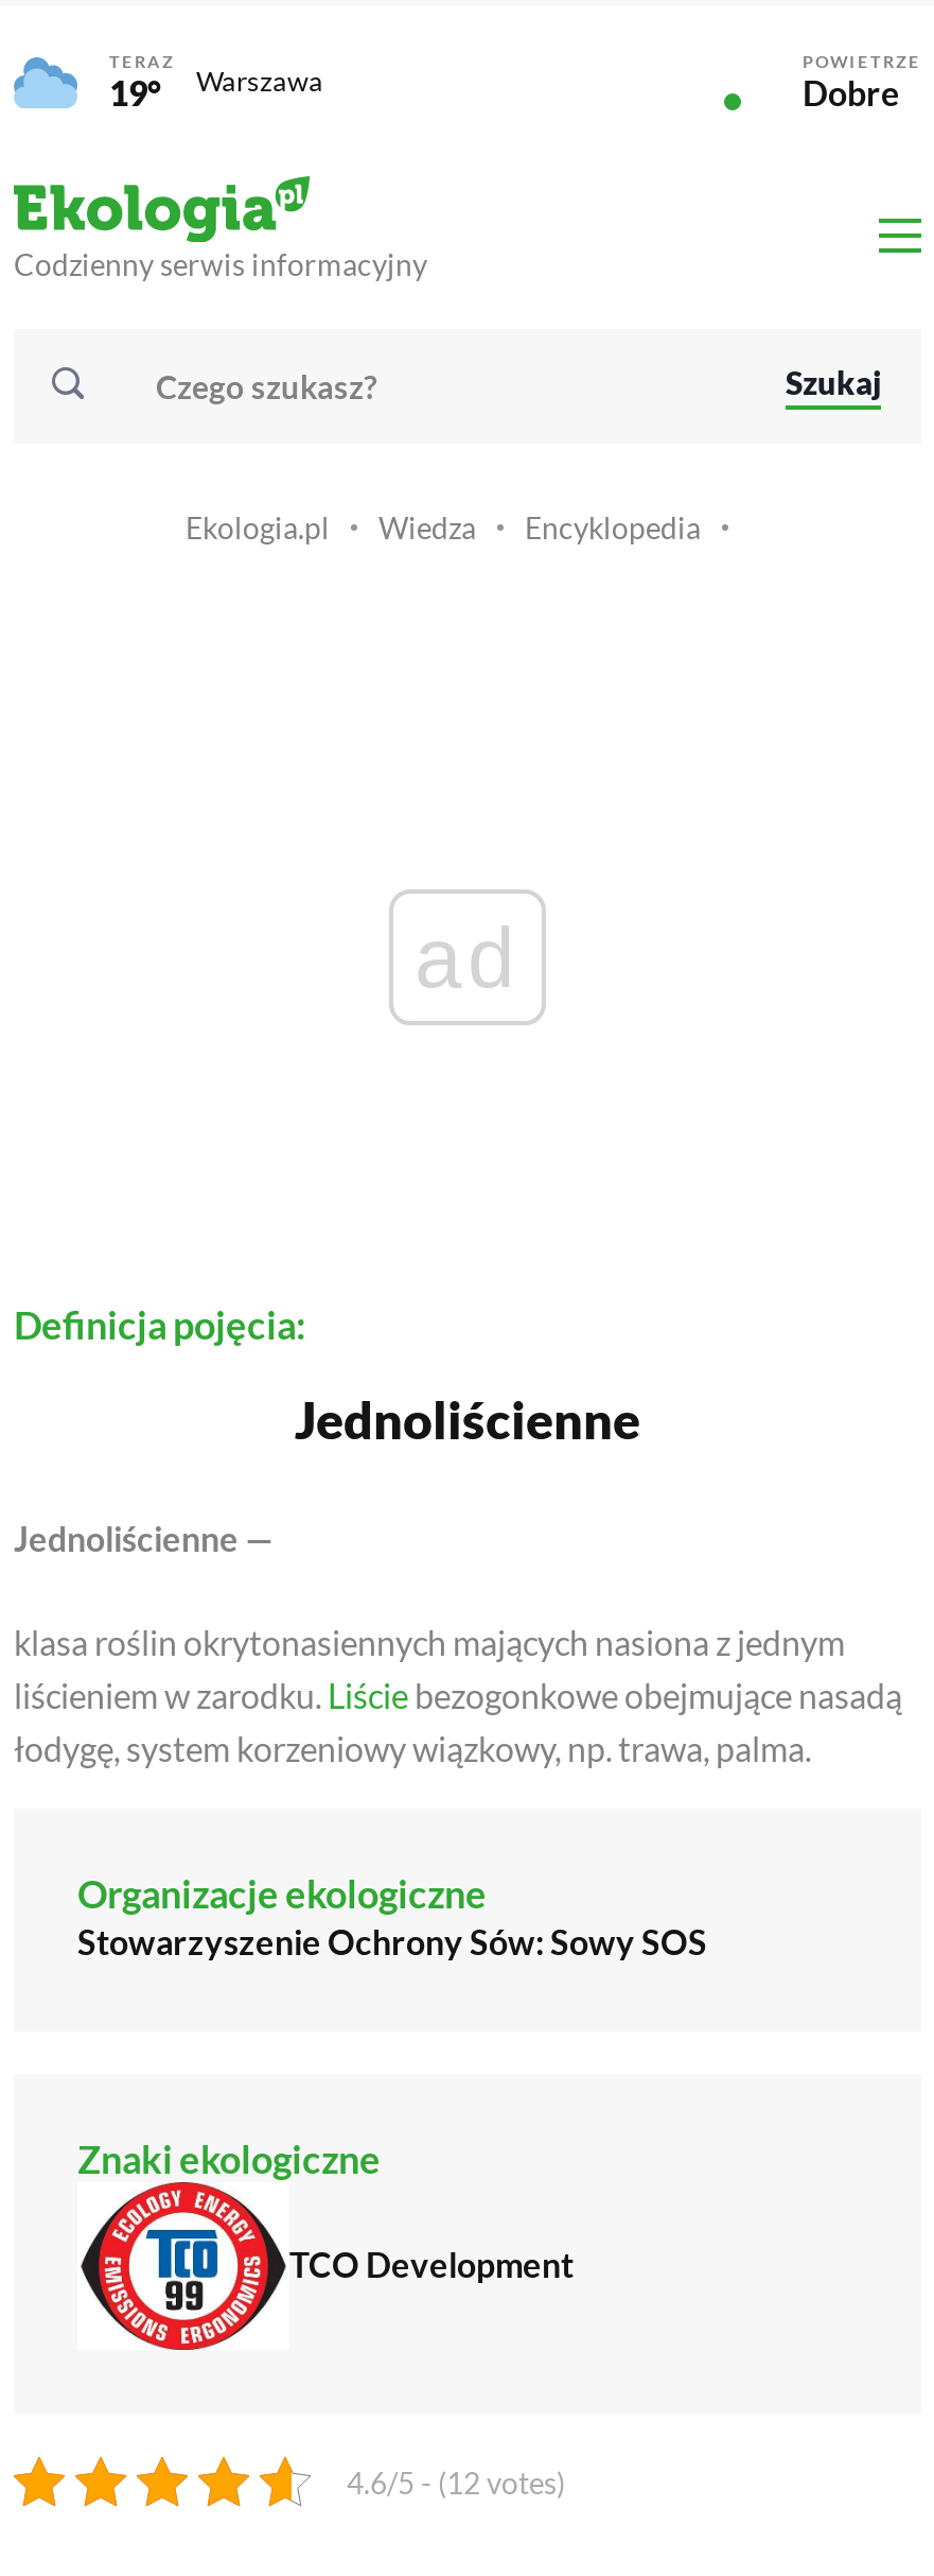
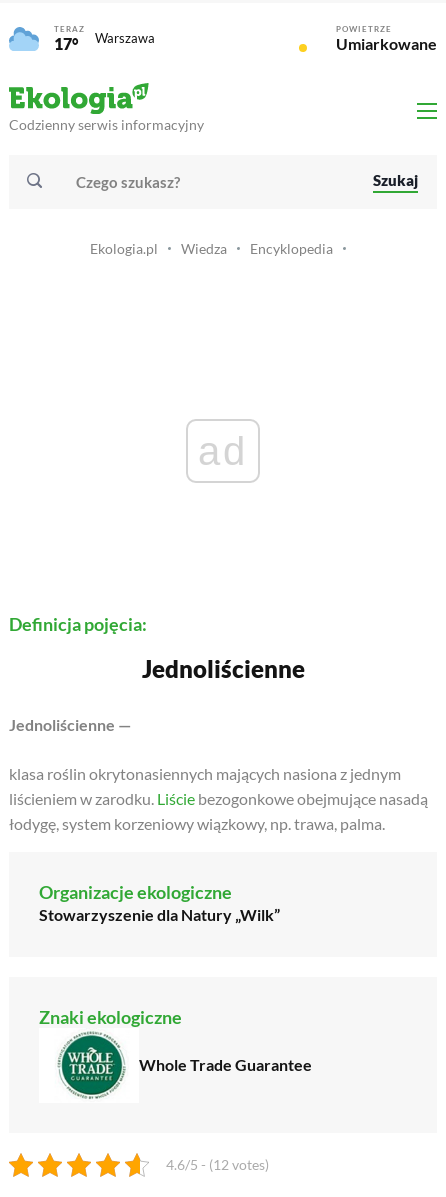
- 19° Warszawa
+ 17° Warszawa

- Dobre
+ Umiarkowane

- Stowarzyszenie Ochrony Sów: Sowy SOS
+ Stowarzyszenie dla Natury „Wilk”

- [image]
- TCO Development
+ [image]
+ Whole Trade Guarantee
